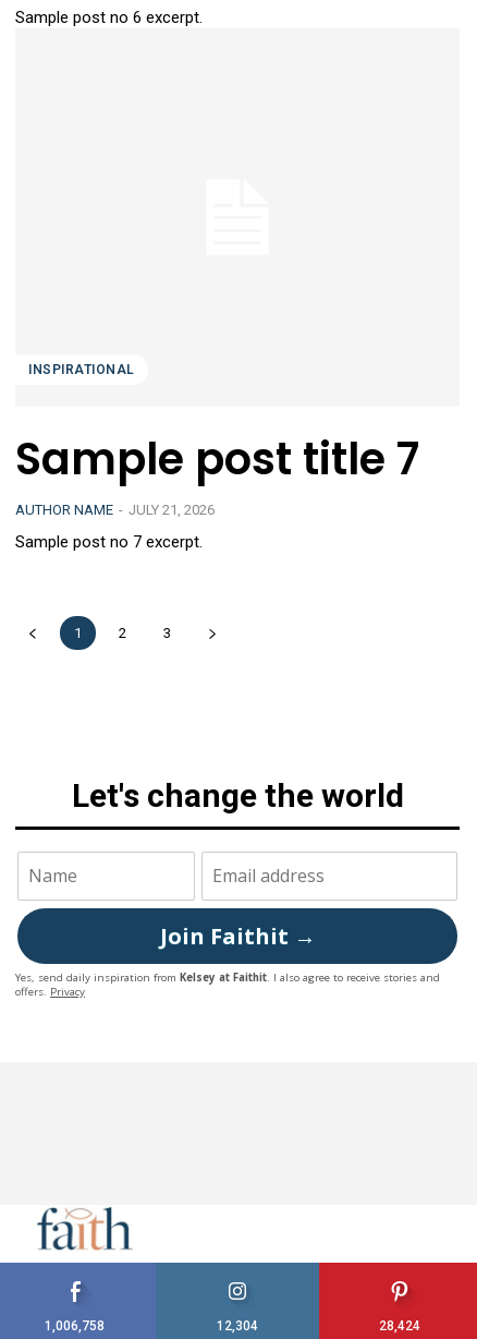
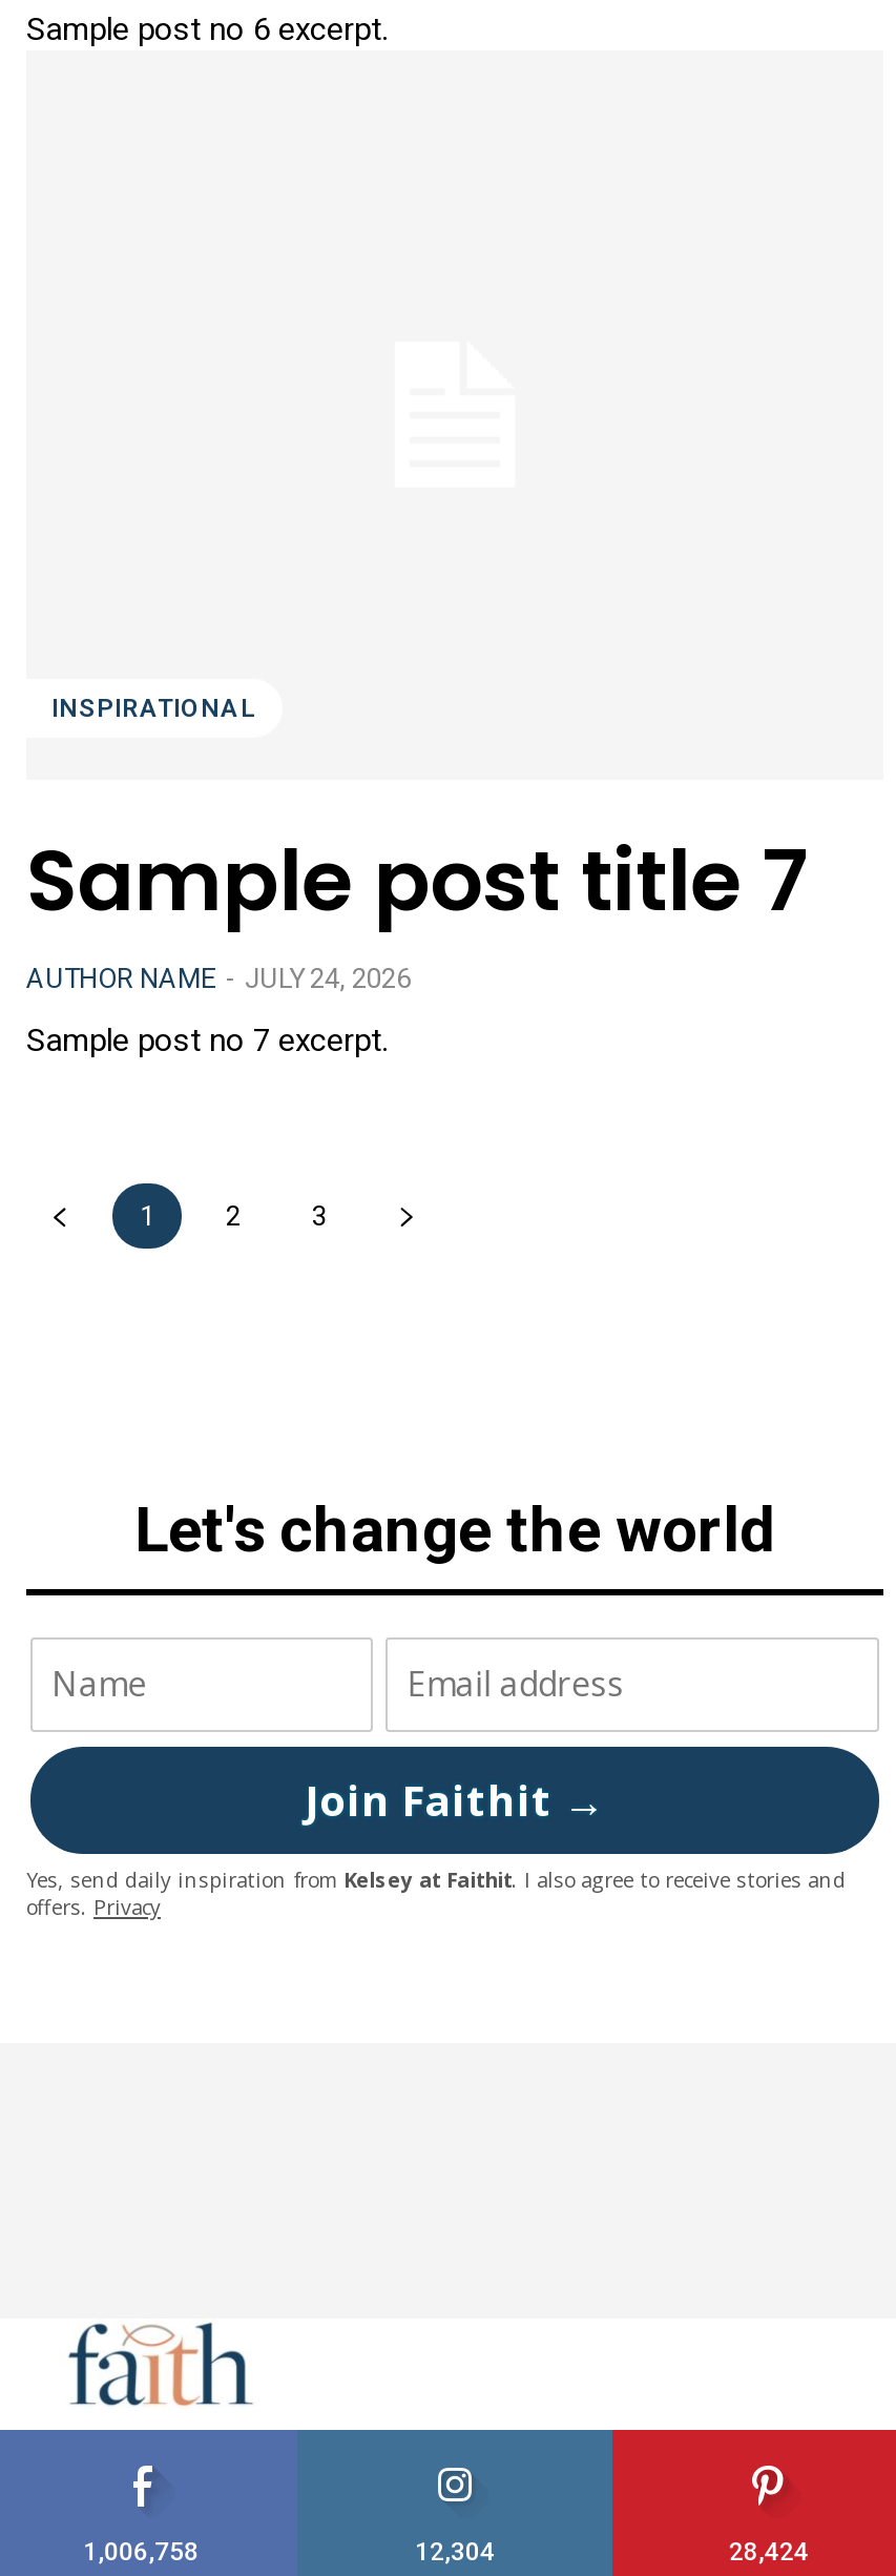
- AUTHOR NAME - JULY 21, 2026
+ AUTHOR NAME - JULY 24, 2026
